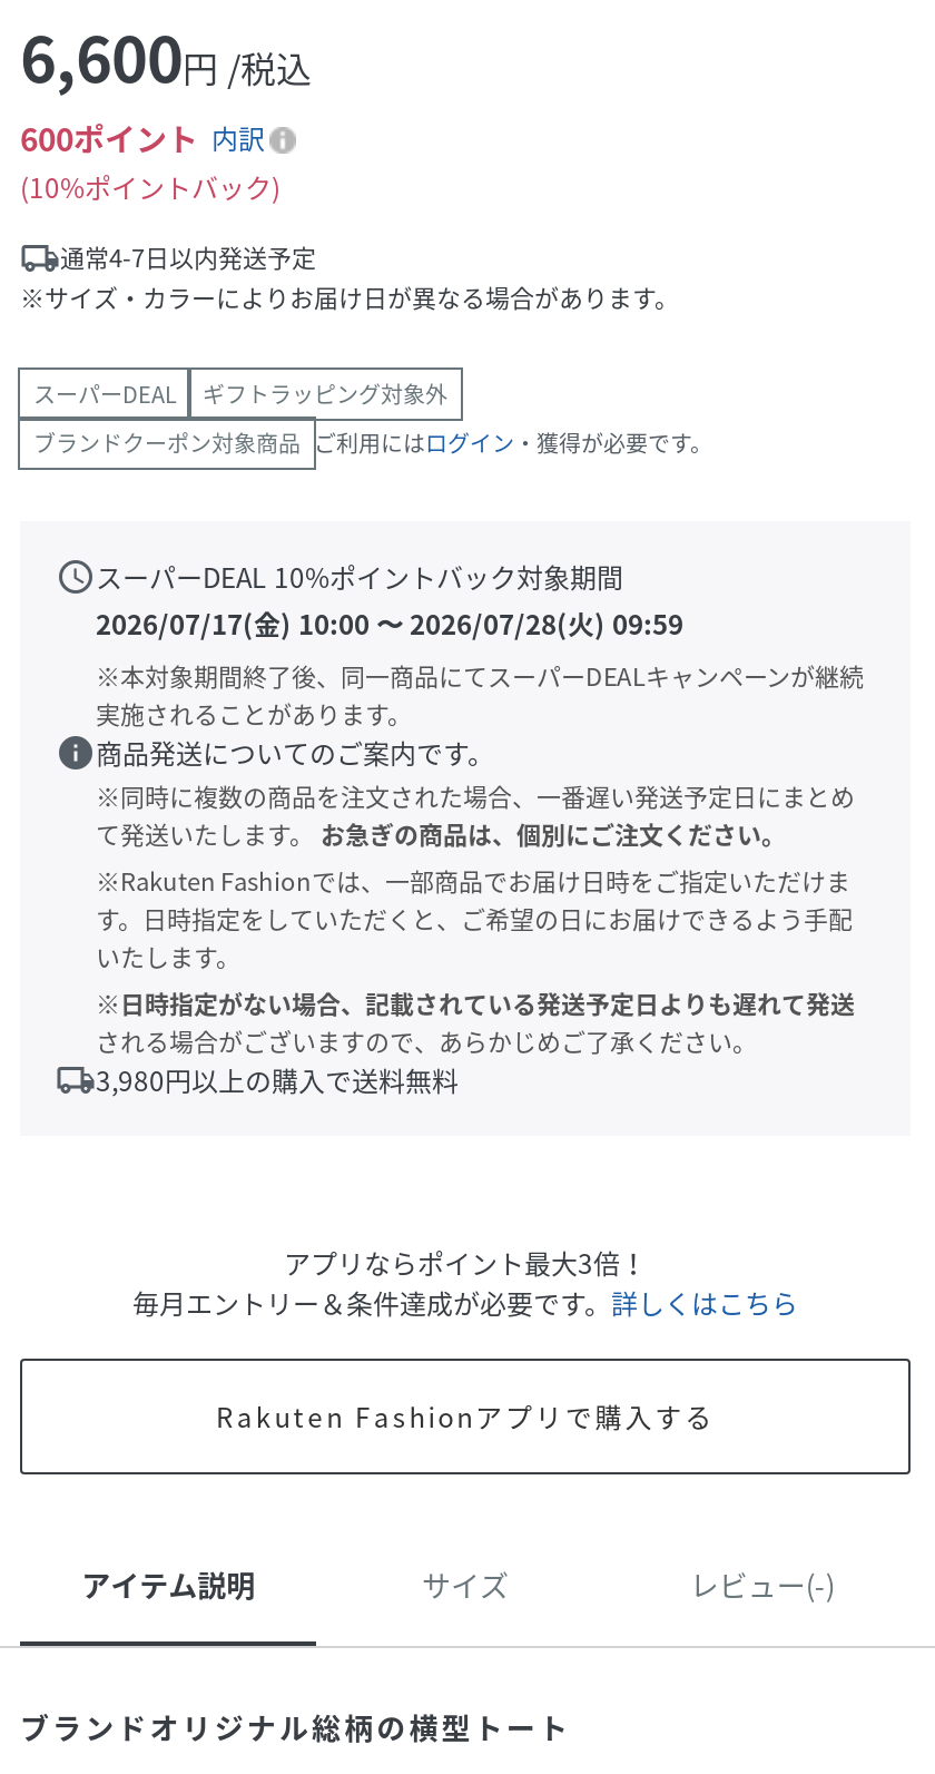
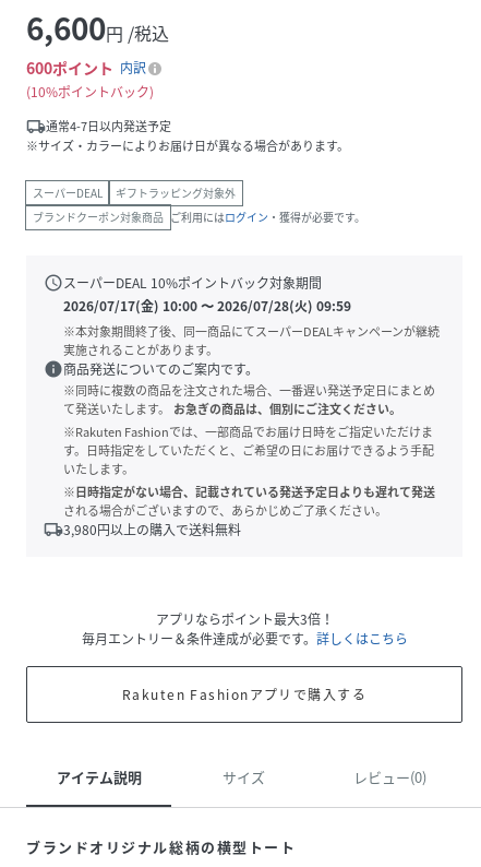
- レビュー(-)
+ レビュー(0)
